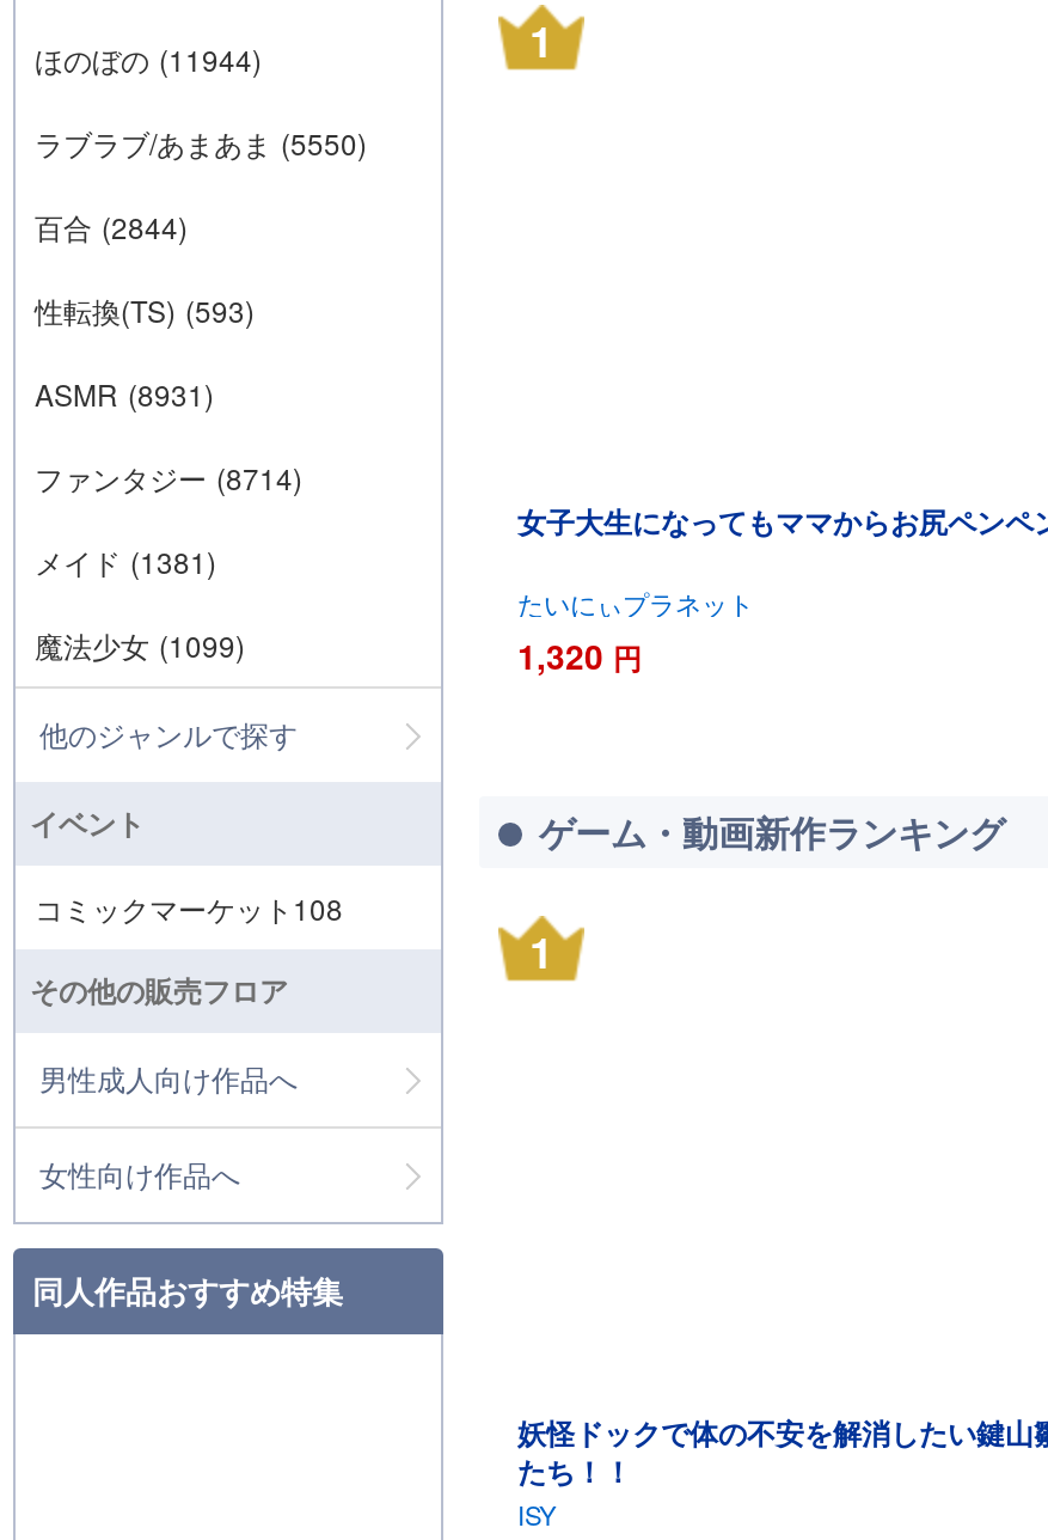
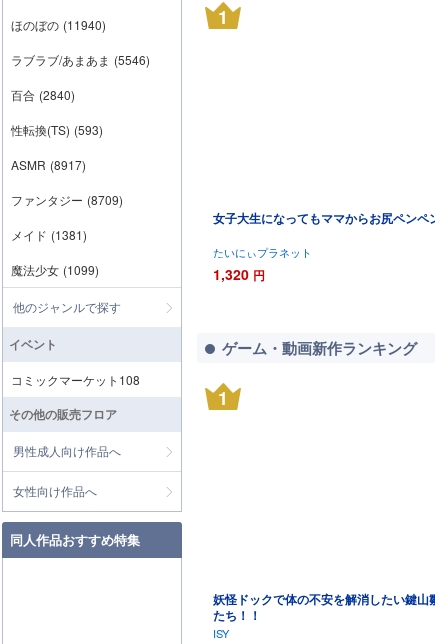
- ほのぼの (11944)
+ ほのぼの (11940)

- ラブラブ/あまあま (5550)
+ ラブラブ/あまあま (5546)

- 百合 (2844)
+ 百合 (2840)

- ASMR (8931)
+ ASMR (8917)

- ファンタジー (8714)
+ ファンタジー (8709)
